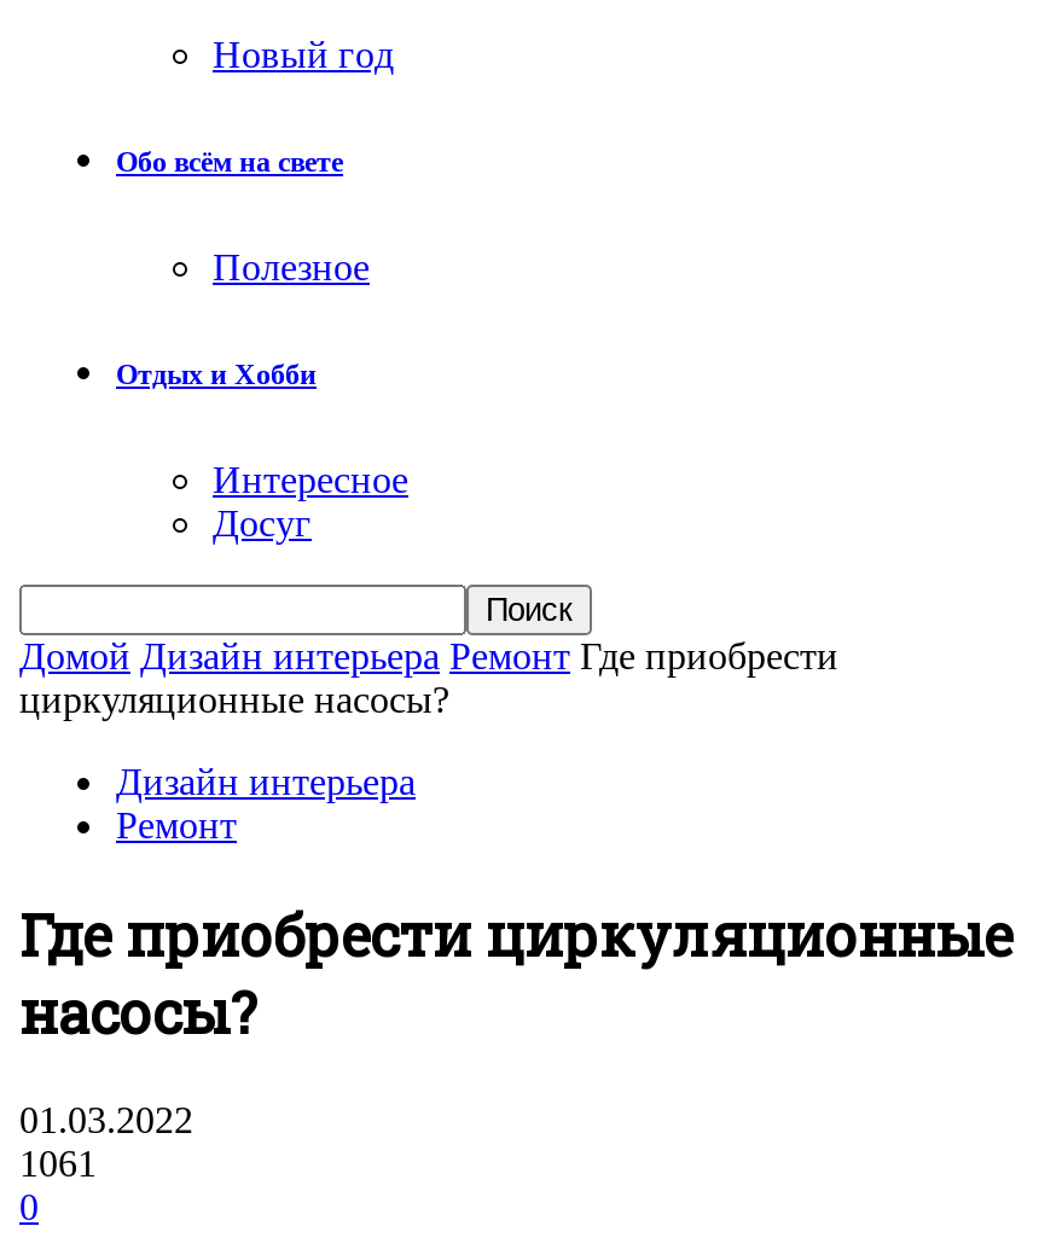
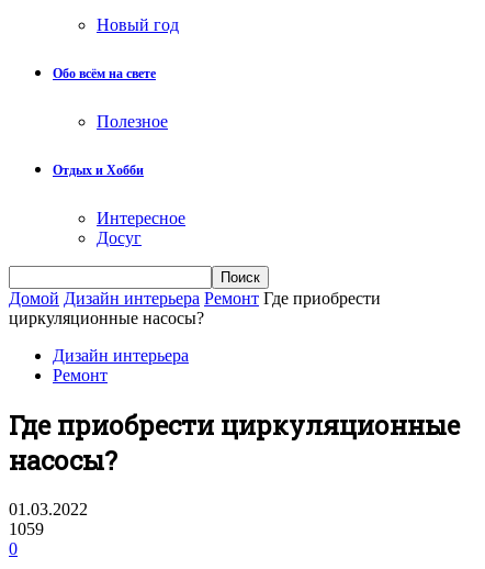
- 1061
+ 1059
